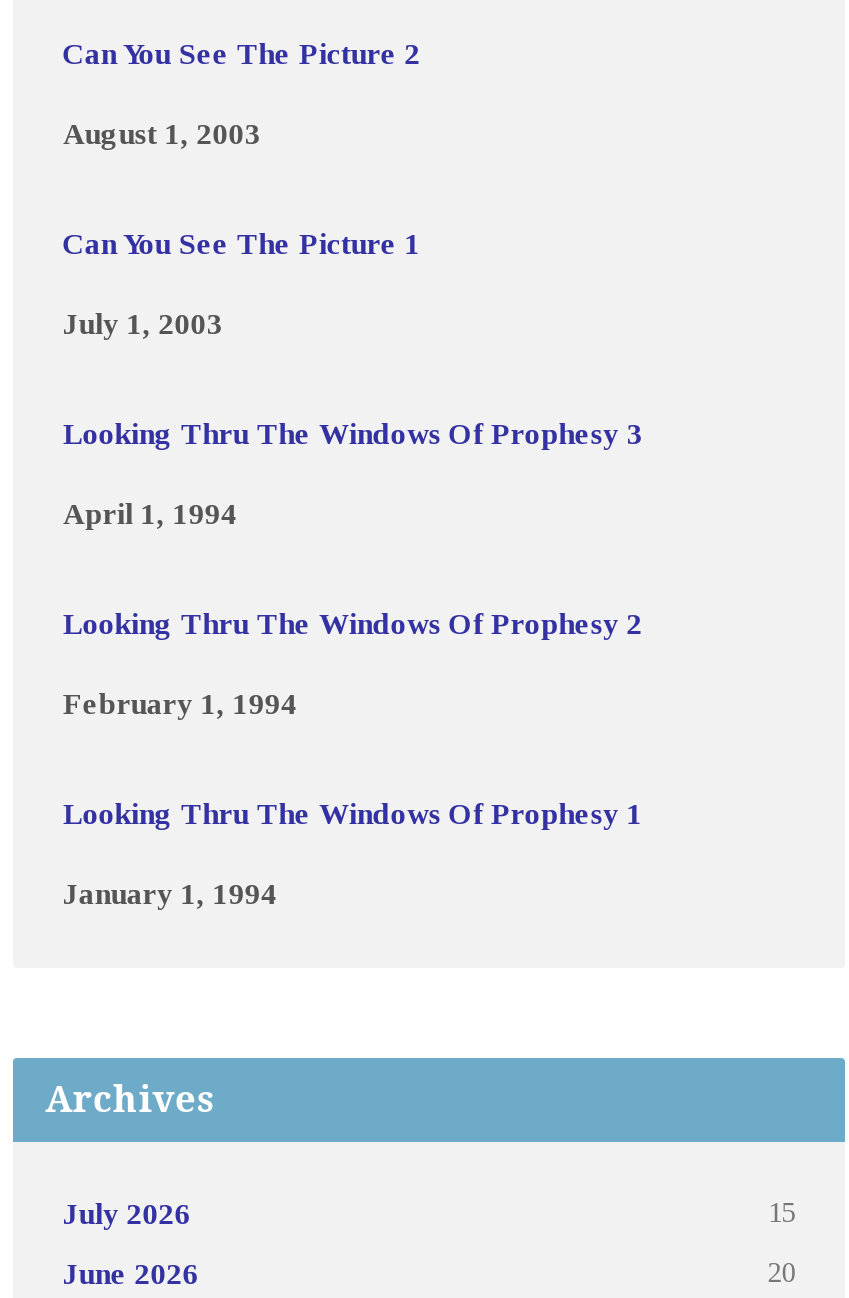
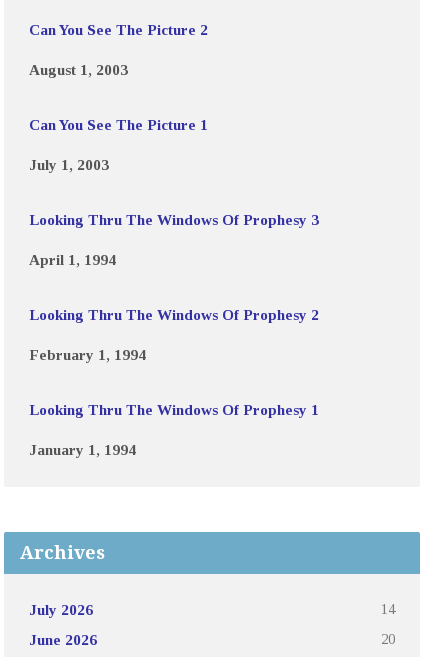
- 15
+ 14
